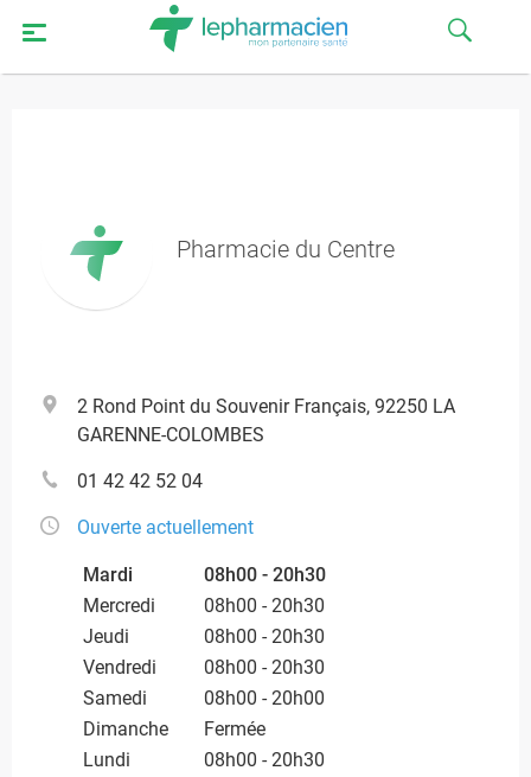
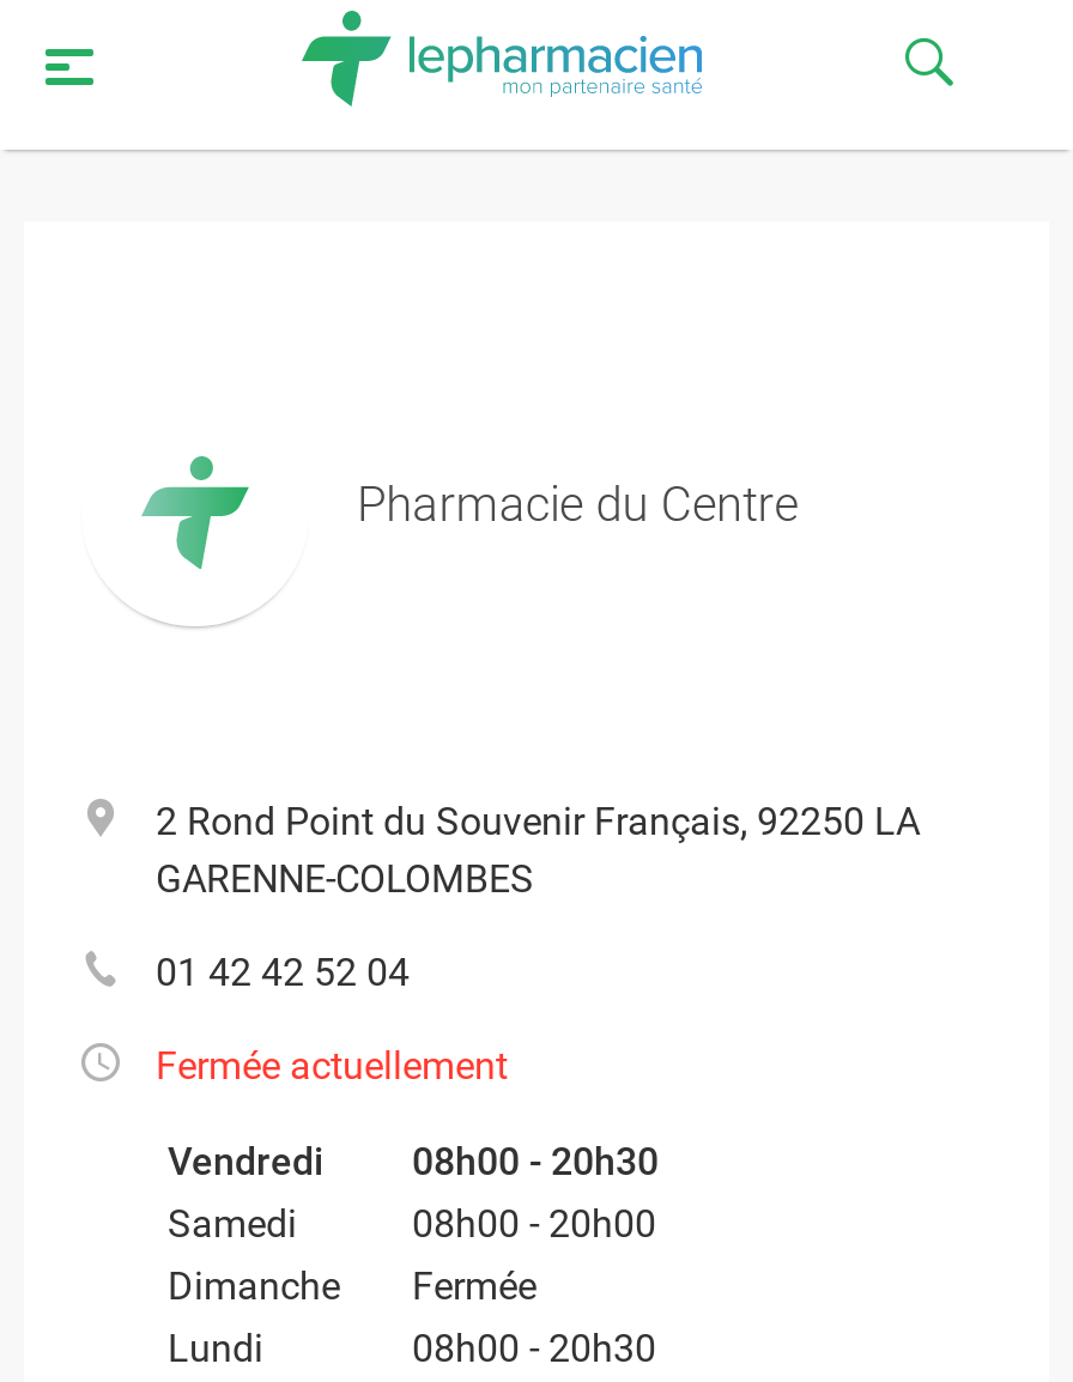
- Ouverte actuellement
- Mardi
- 08h00 - 20h30
- Mercredi
- 08h00 - 20h30
- Jeudi
- 08h00 - 20h30
+ Fermée actuellement
